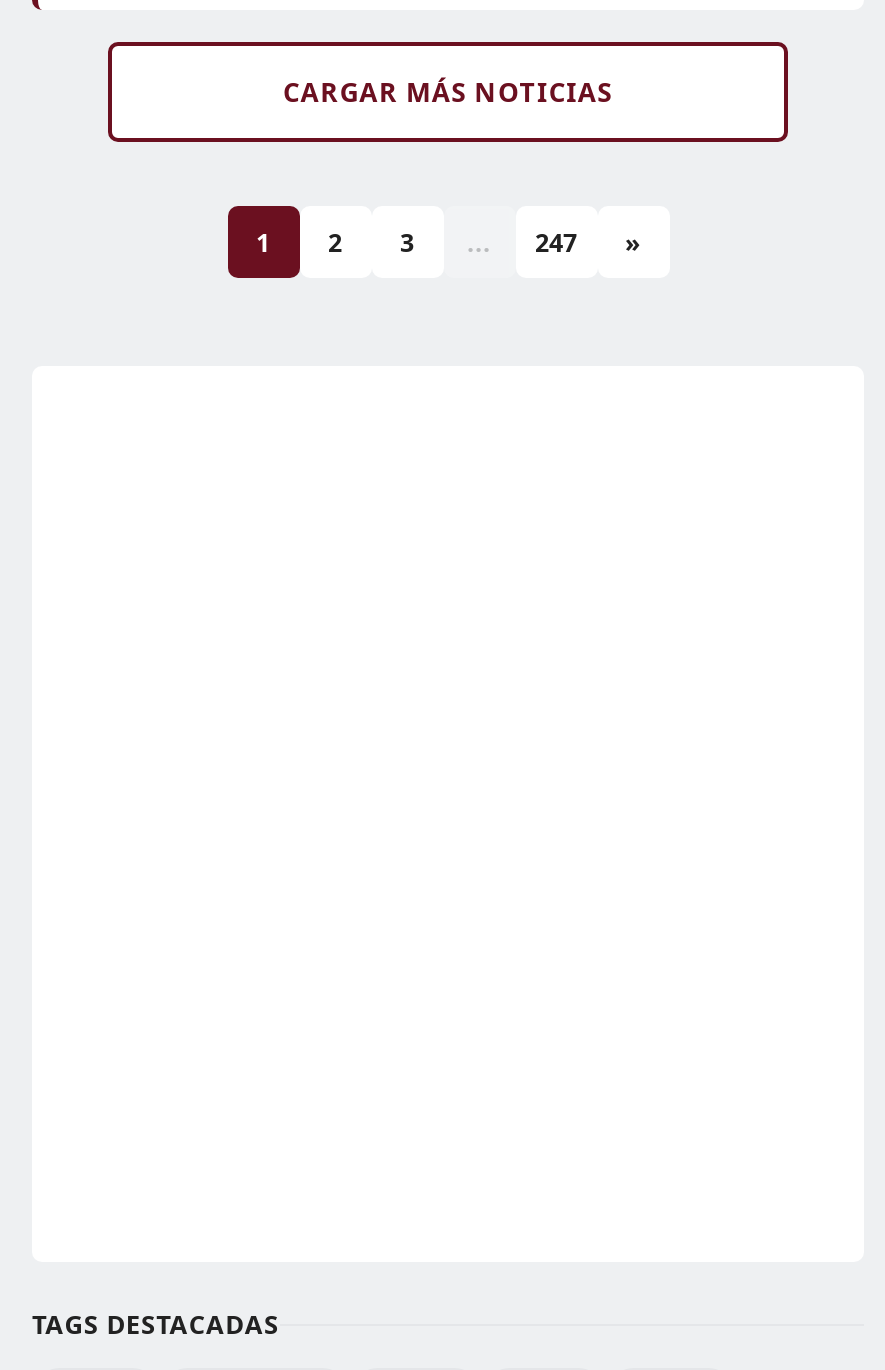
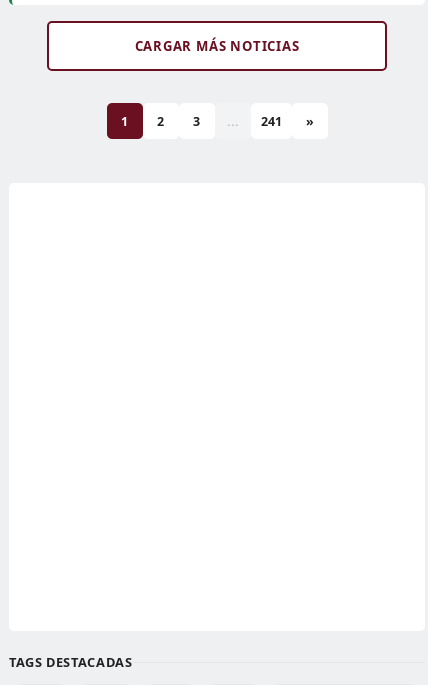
- 247
+ 241
